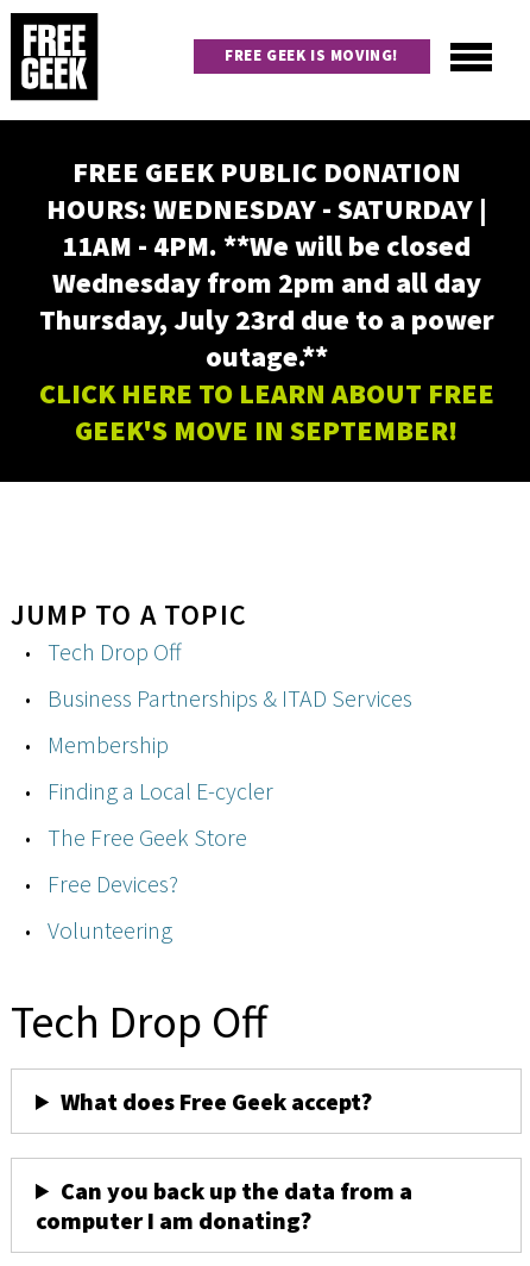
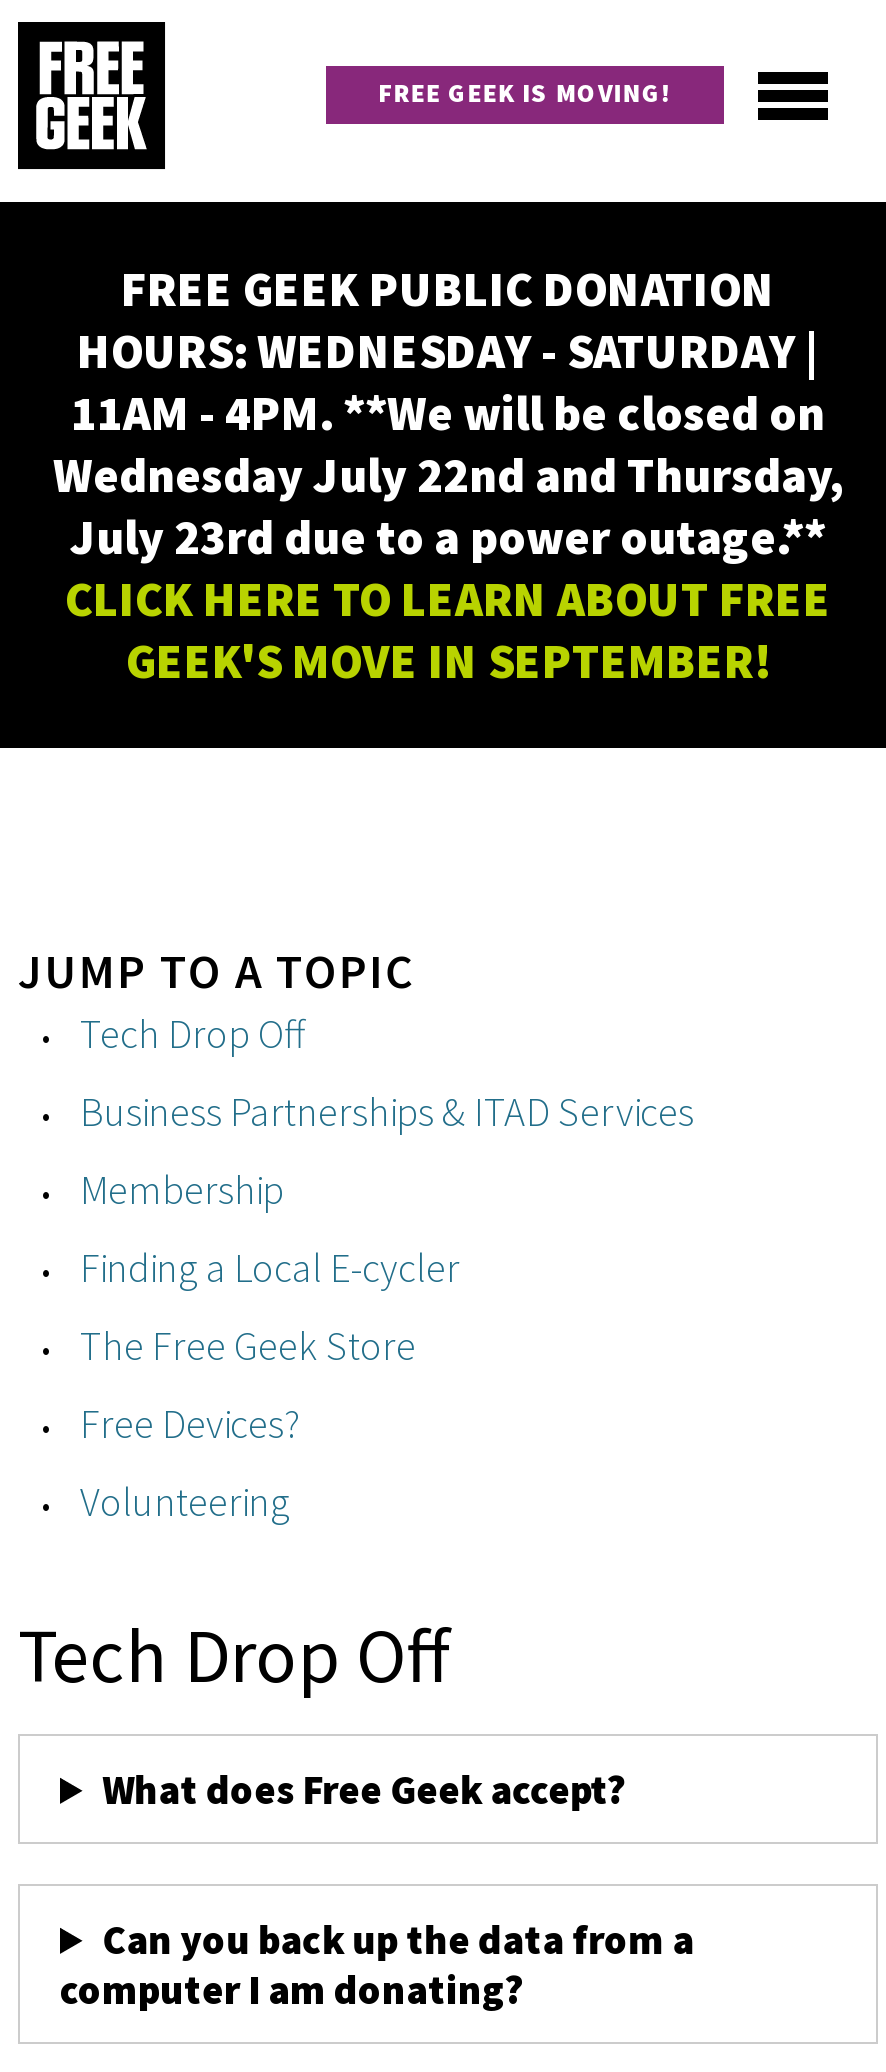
- 11AM - 4PM. **We will be closed
- Wednesday from 2pm and all day
- Thursday, July 23rd due to a power
- outage.**
+ 11AM - 4PM. **We will be closed on
+ Wednesday July 22nd and Thursday,
+ July 23rd due to a power outage.**
